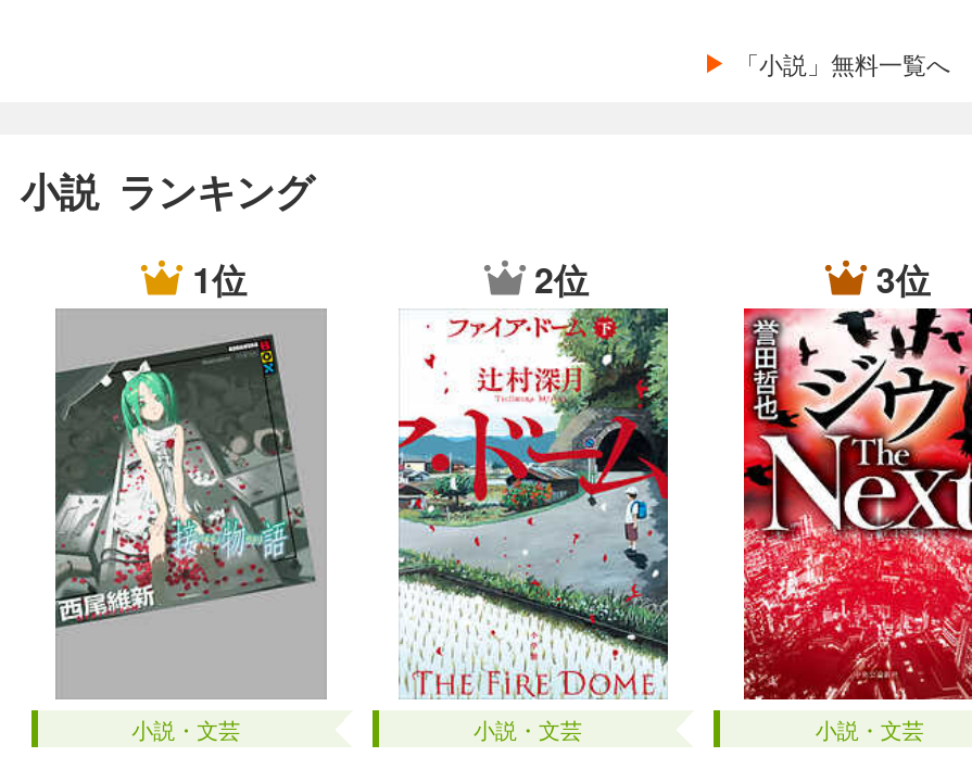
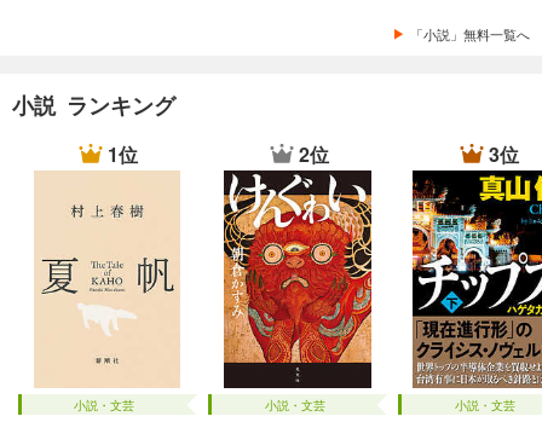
- [image]
+ [image]

- [image]
+ [image]

- [image]
+ [image]
